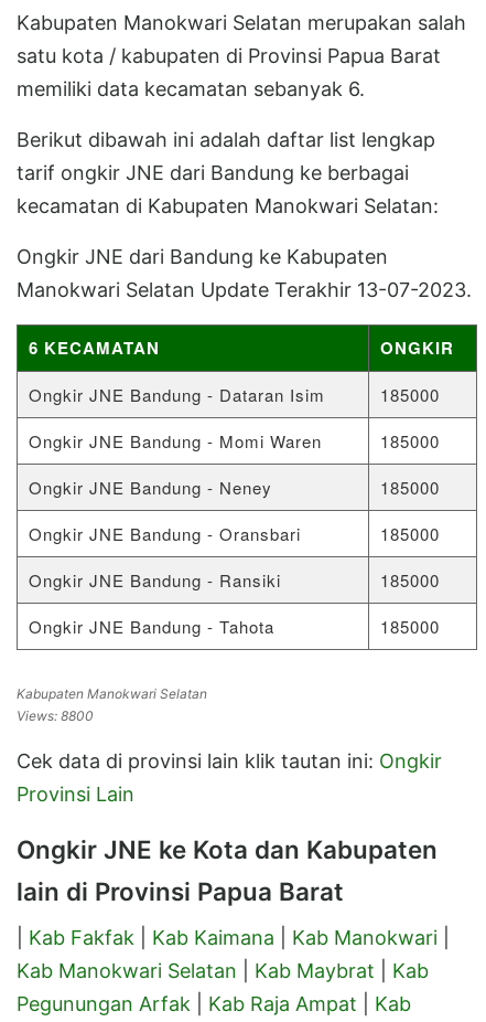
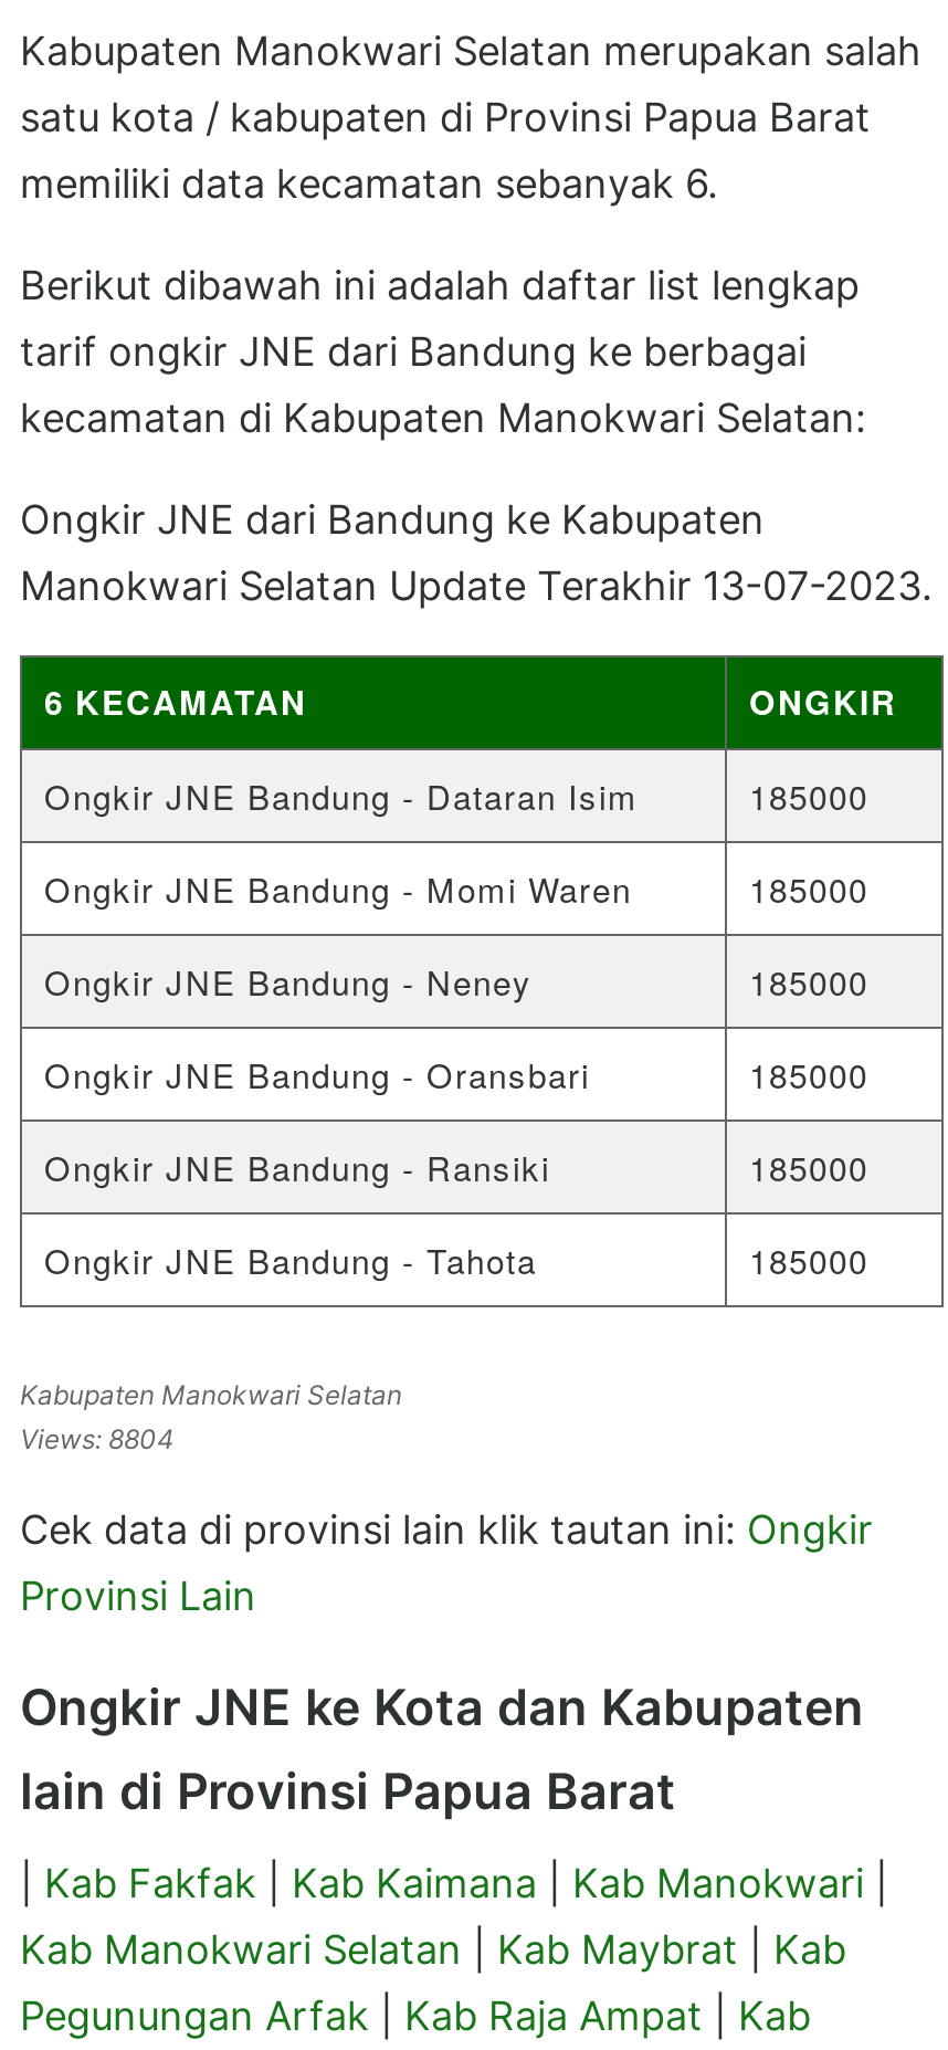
- Views: 8800
+ Views: 8804
